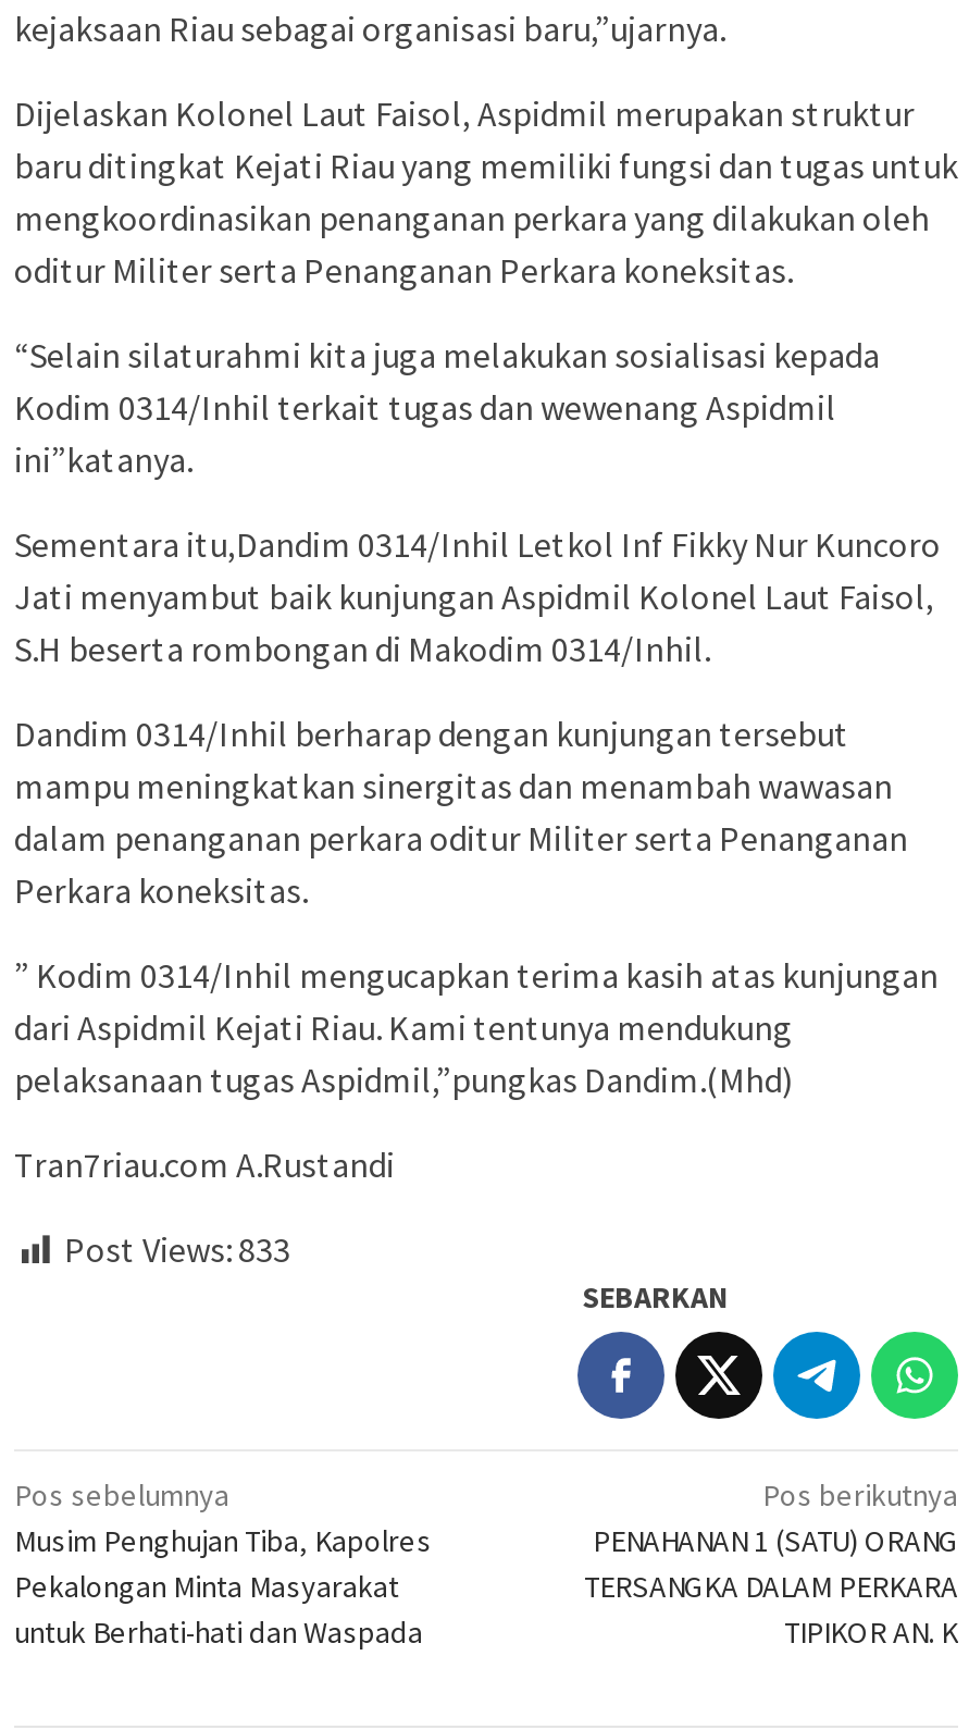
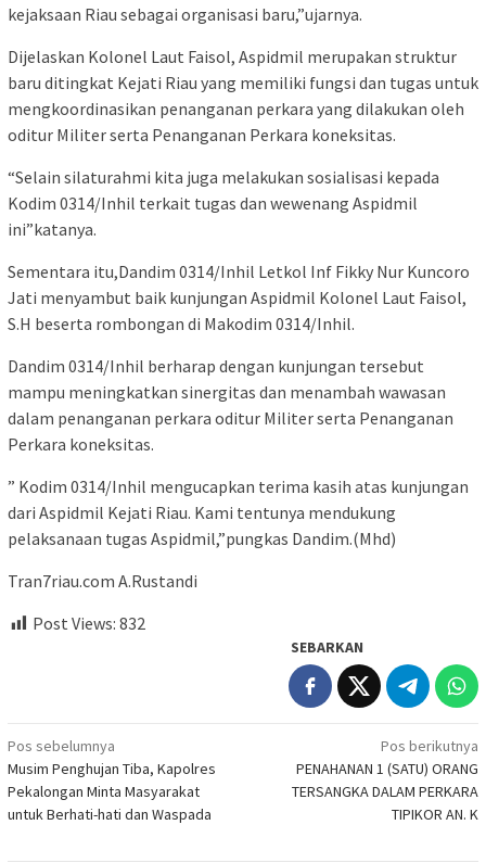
- Post Views: 833
+ Post Views: 832
